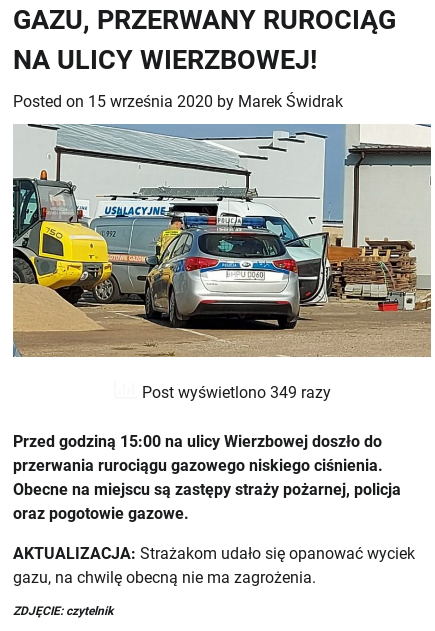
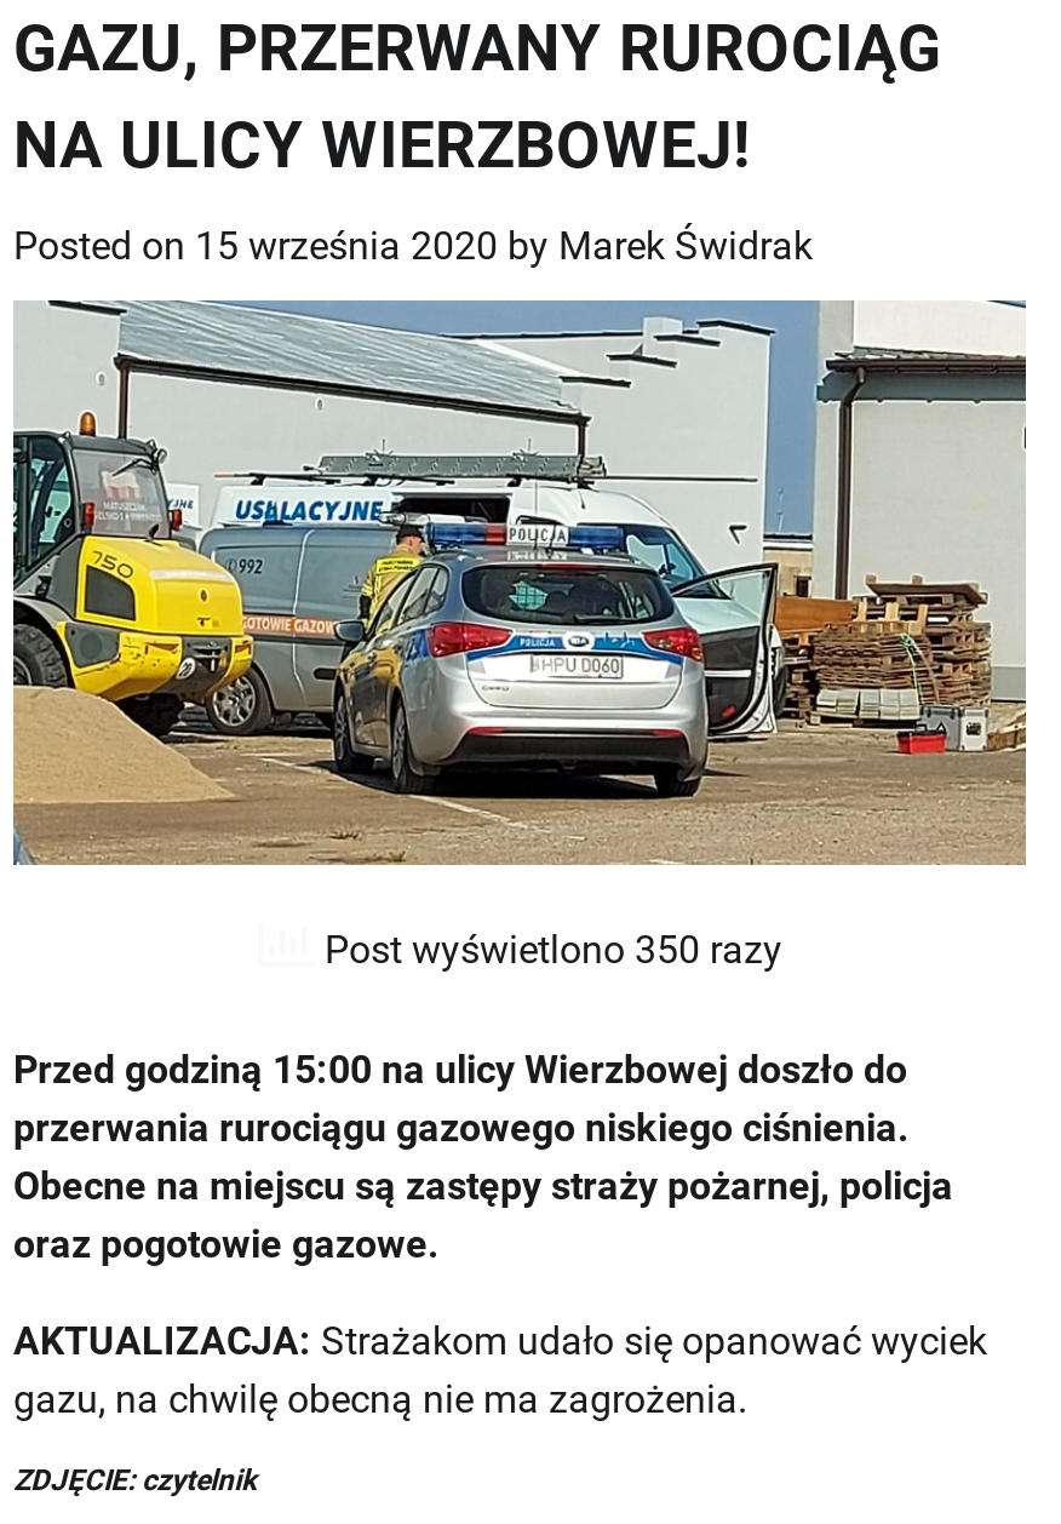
- Post wyświetlono 349 razy
+ Post wyświetlono 350 razy
